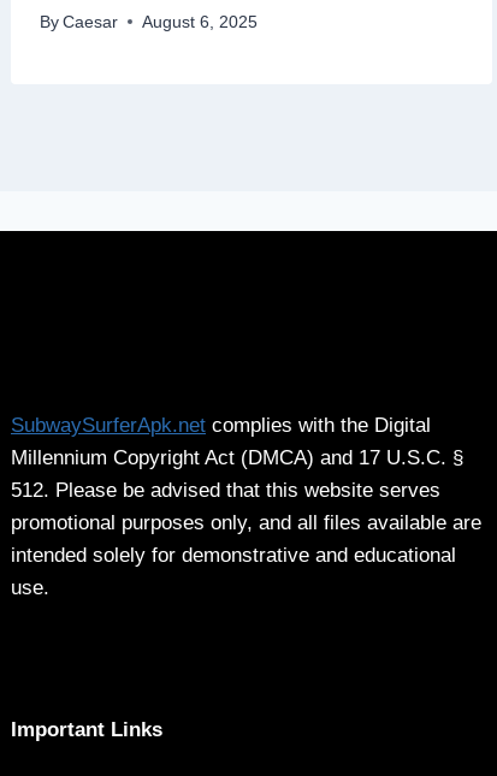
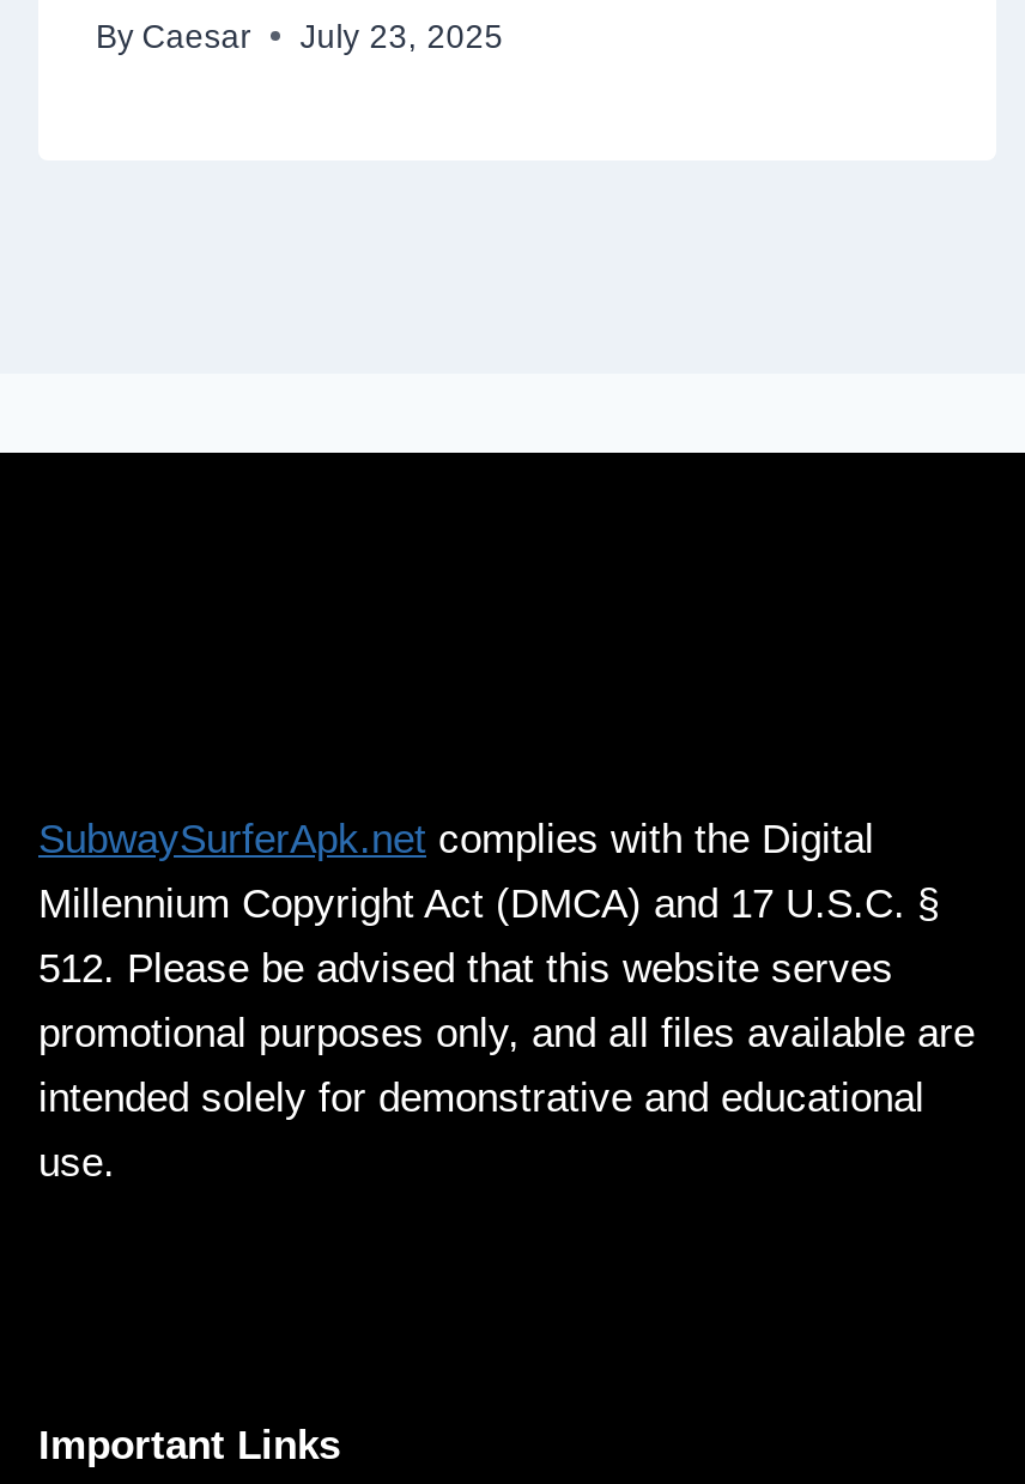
- By Caesar August 6, 2025
+ By Caesar July 23, 2025
